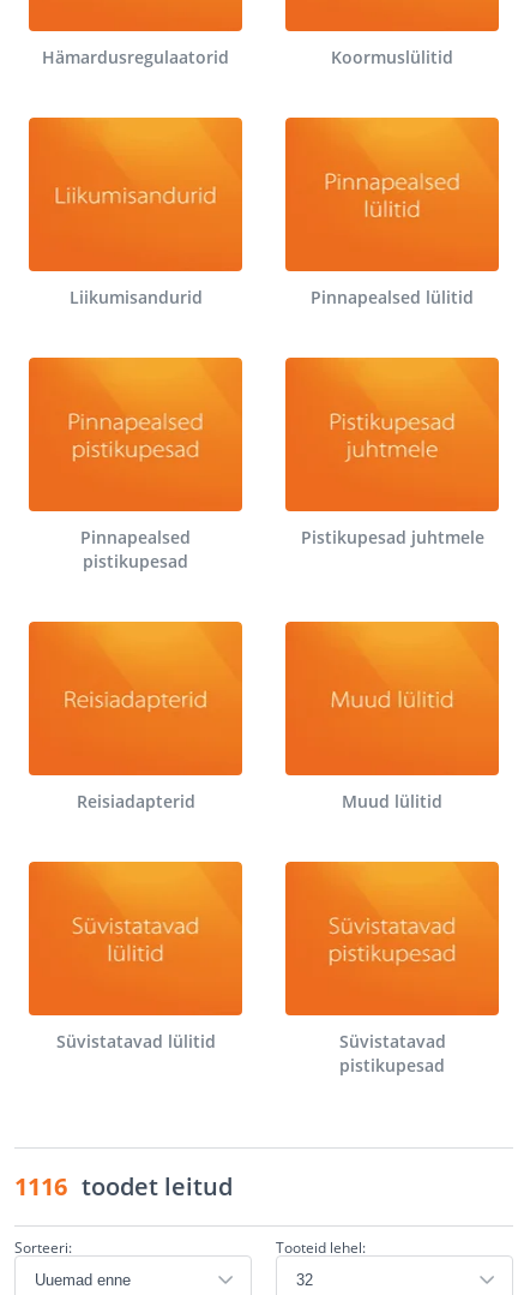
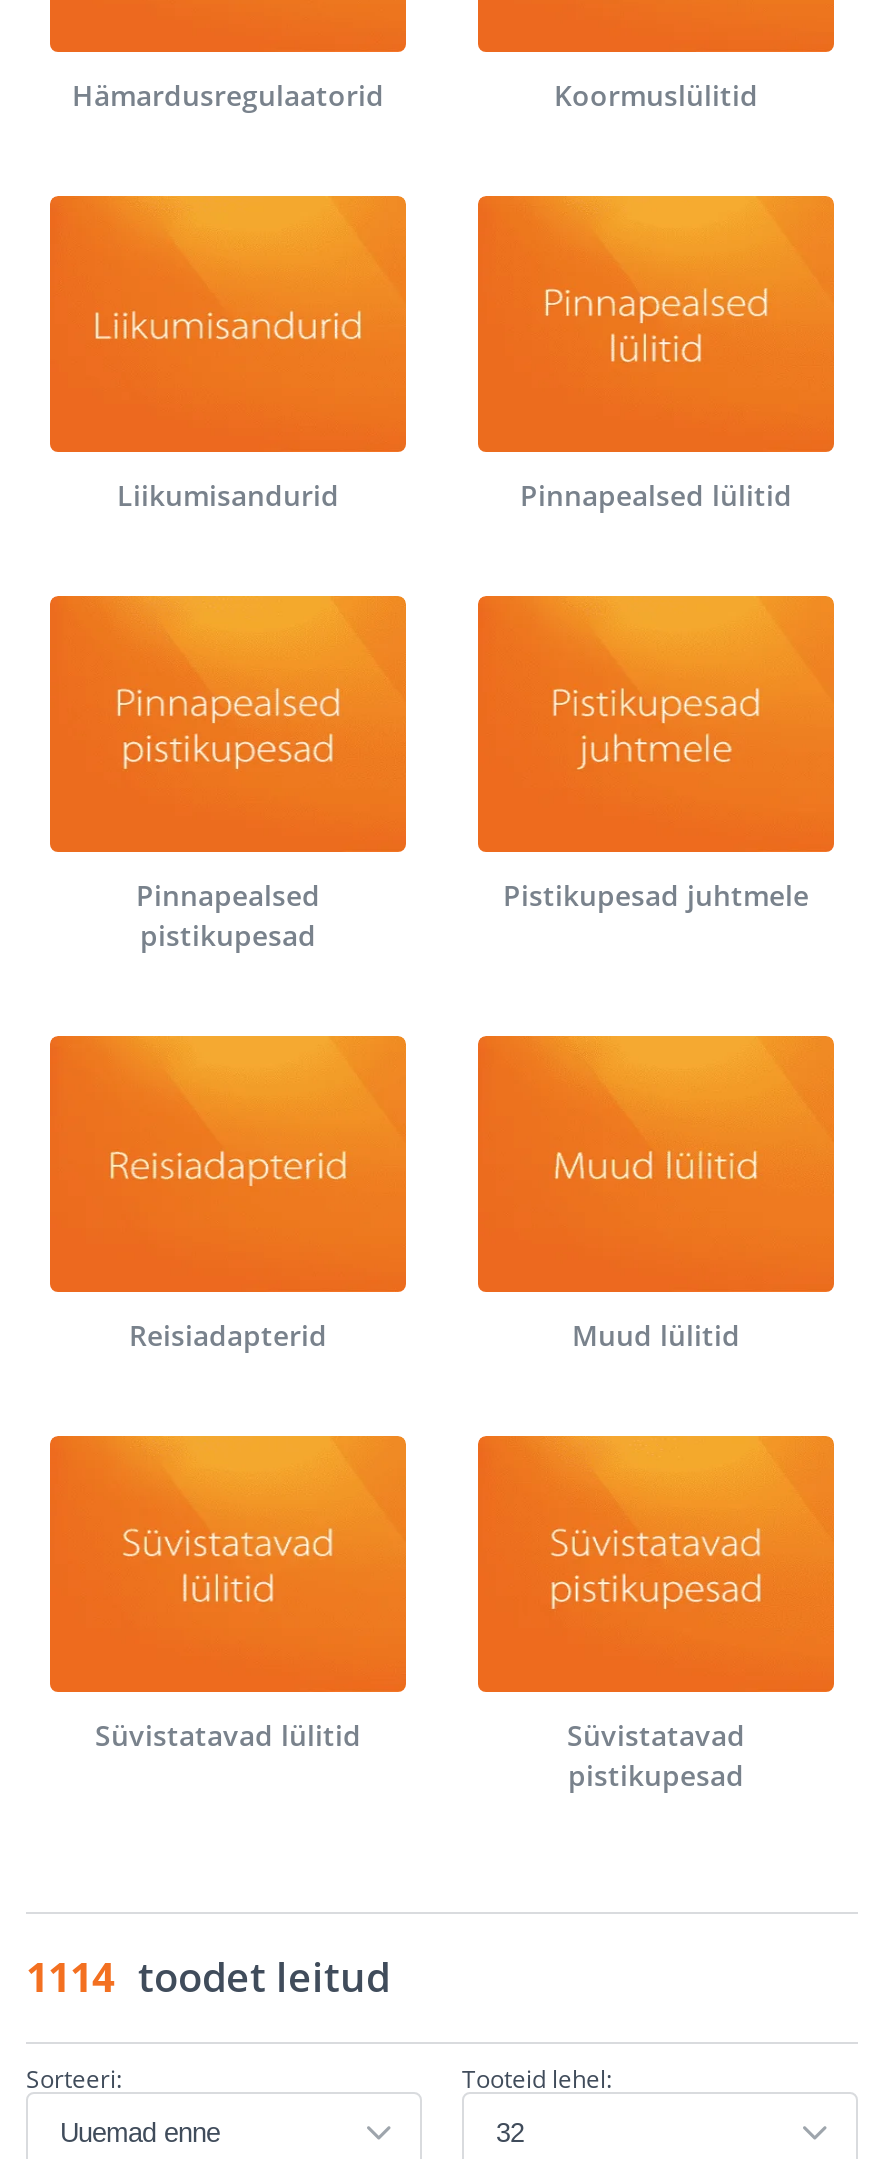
- 1116 toodet leitud
+ 1114 toodet leitud
